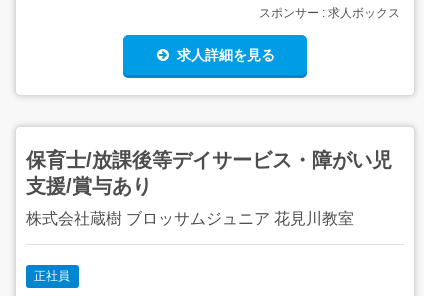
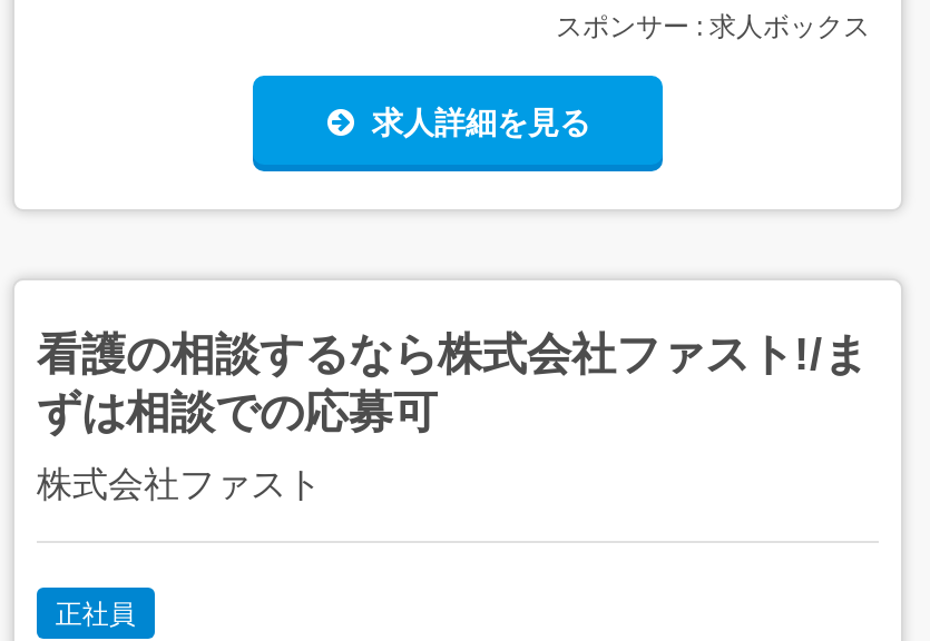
- 保育士/放課後等デイサービス・障がい児
- 支援/賞与あり
+ 看護の相談するなら株式会社ファスト!/ま
+ ずは相談での応募可

- 株式会社蔵樹 ブロッサムジュニア 花見川教室
+ 株式会社ファスト
